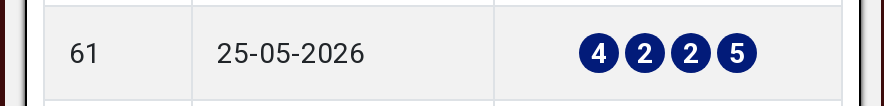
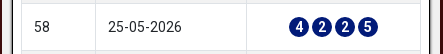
- 61
+ 58
